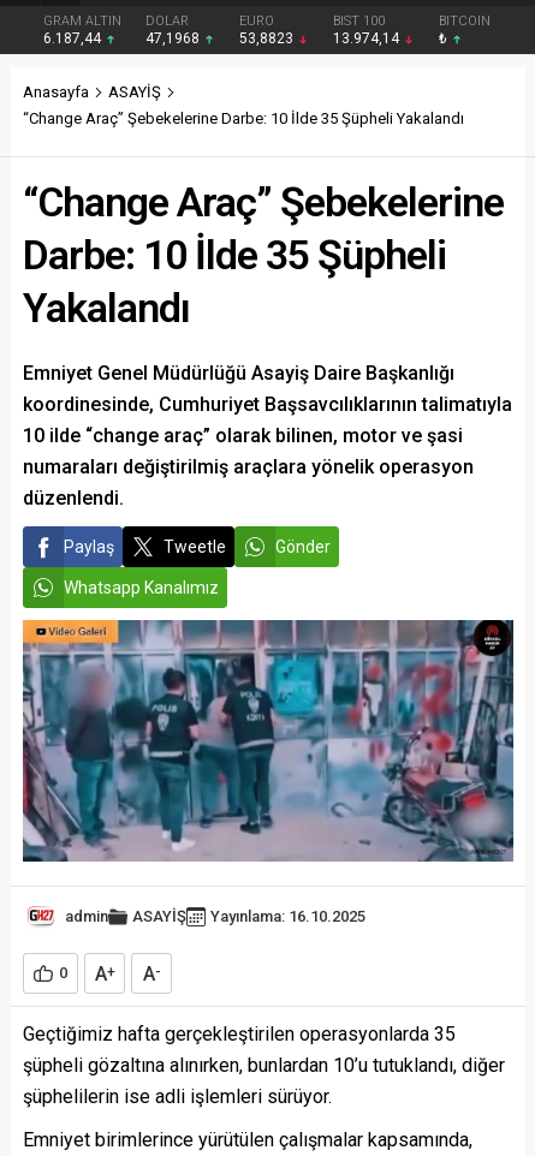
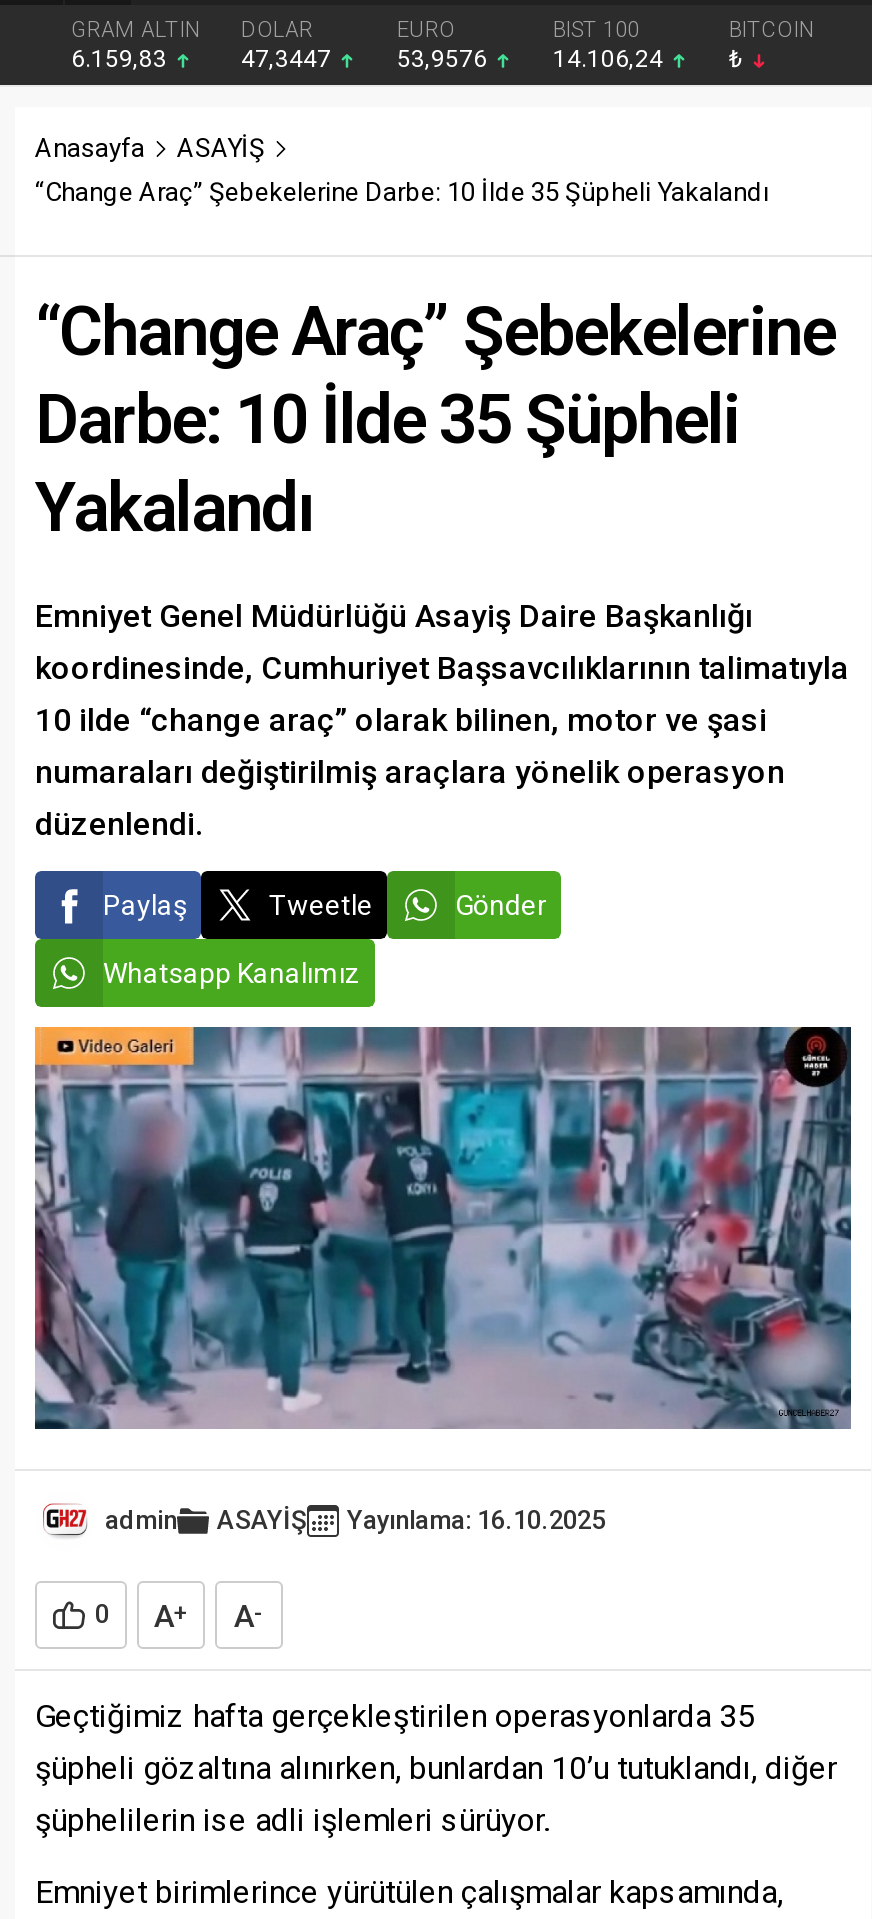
- 6.187,44
+ 6.159,83

- 47,1968
+ 47,3447

- 53,8823
+ 53,9576

- 13.974,14
+ 14.106,24
